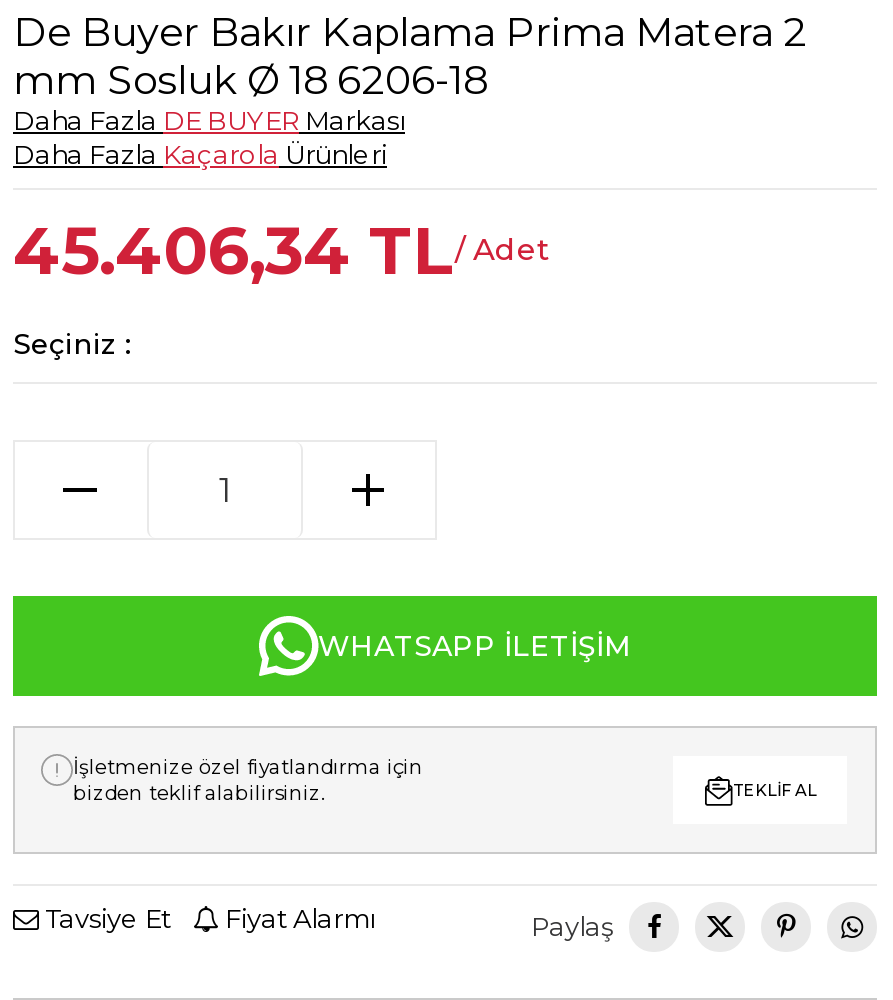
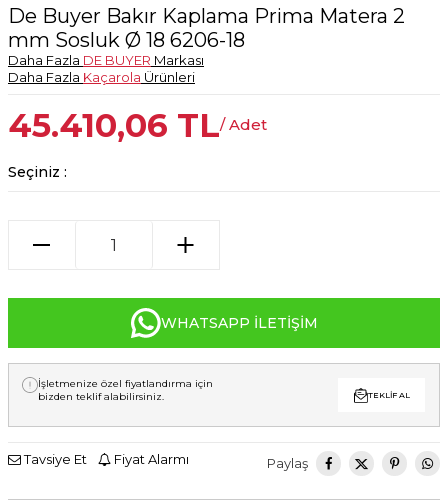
- 45.406,34 TL/ Adet
+ 45.410,06 TL/ Adet
